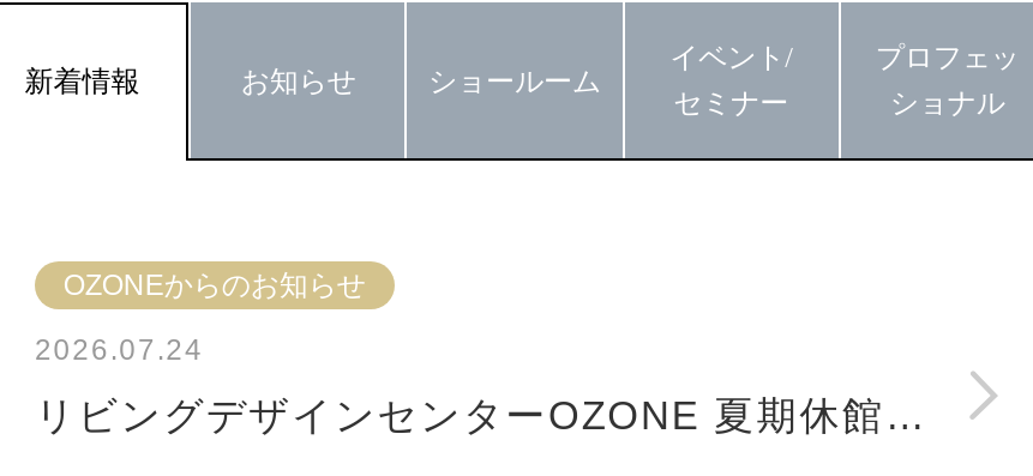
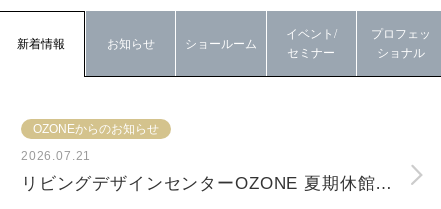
- 2026.07.24
+ 2026.07.21
